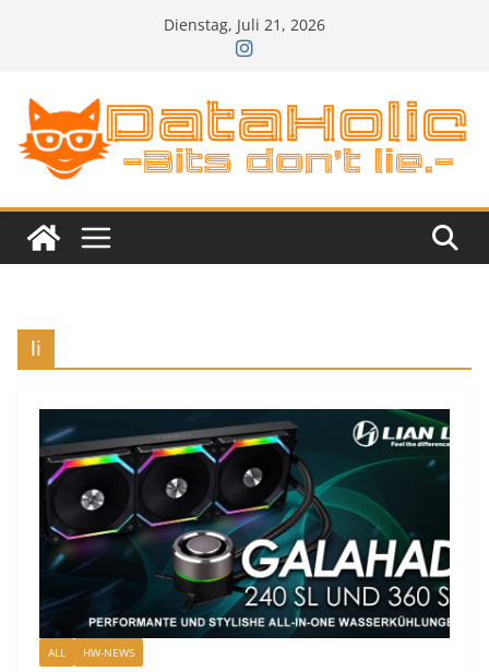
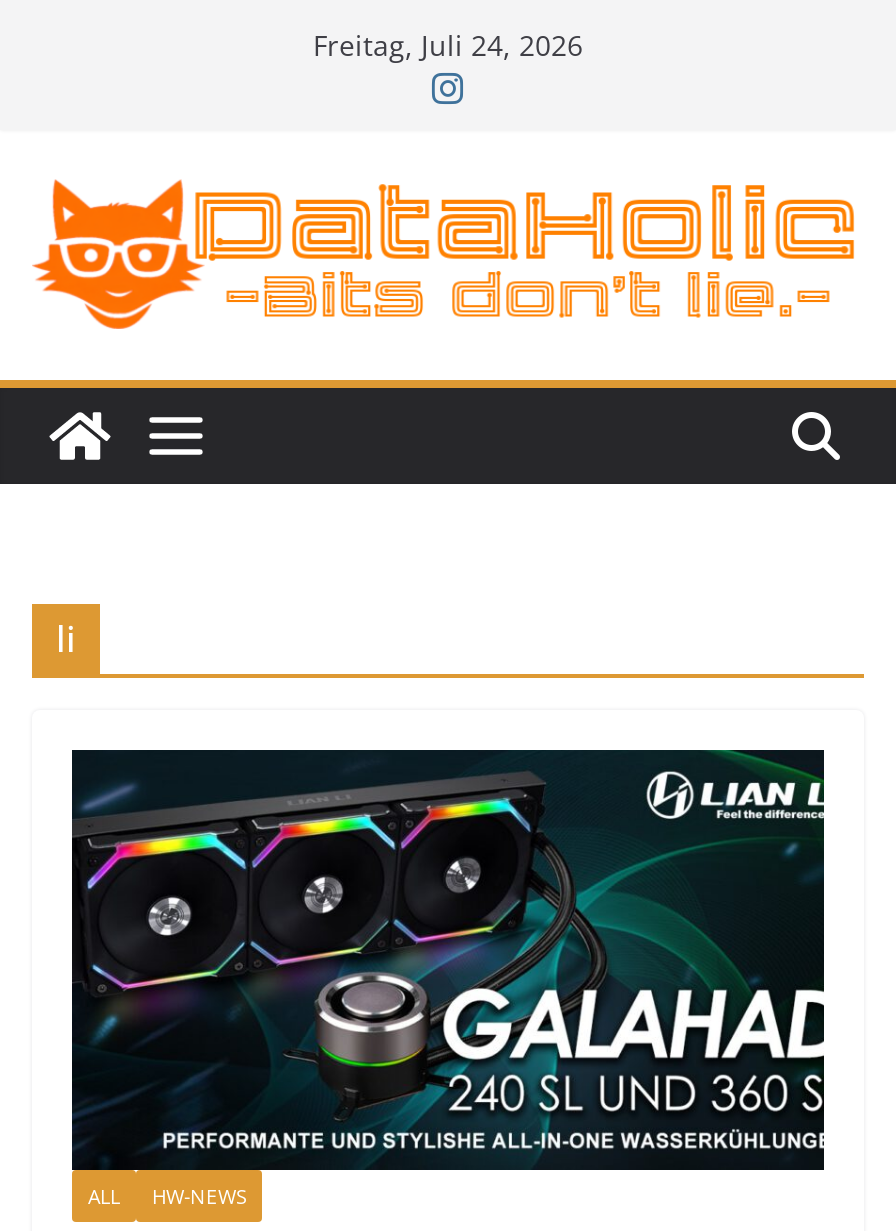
- Dienstag, Juli 21, 2026
+ Freitag, Juli 24, 2026
